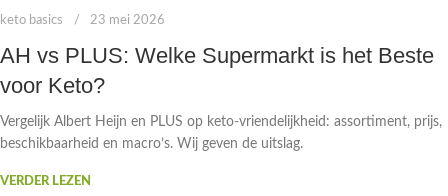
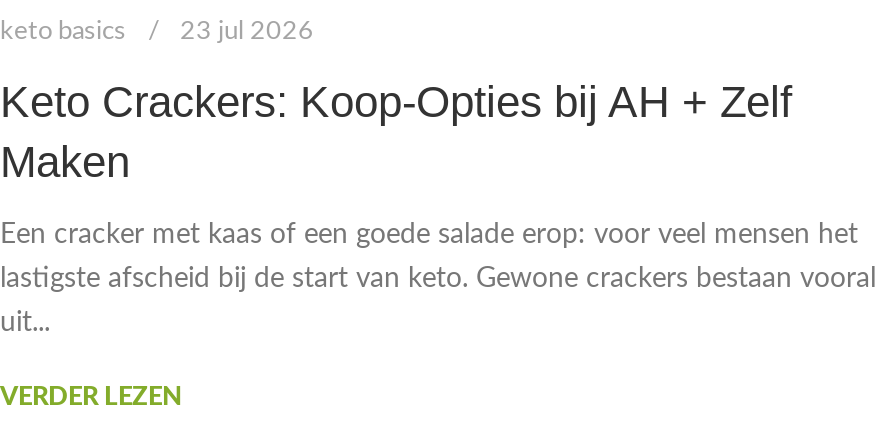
- 23 mei 2026
- AH vs PLUS: Welke Supermarkt is het Beste
- voor Keto?
- Vergelijk Albert Heijn en PLUS op keto-vriendelijkheid: assortiment, prijs,
- beschikbaarheid en macro’s. Wij geven de uitslag.
+ 23 jul 2026
+ Keto Crackers: Koop-Opties bij AH + Zelf
+ Maken
+ Een cracker met kaas of een goede salade erop: voor veel mensen het
+ lastigste afscheid bij de start van keto. Gewone crackers bestaan vooral
+ uit...
